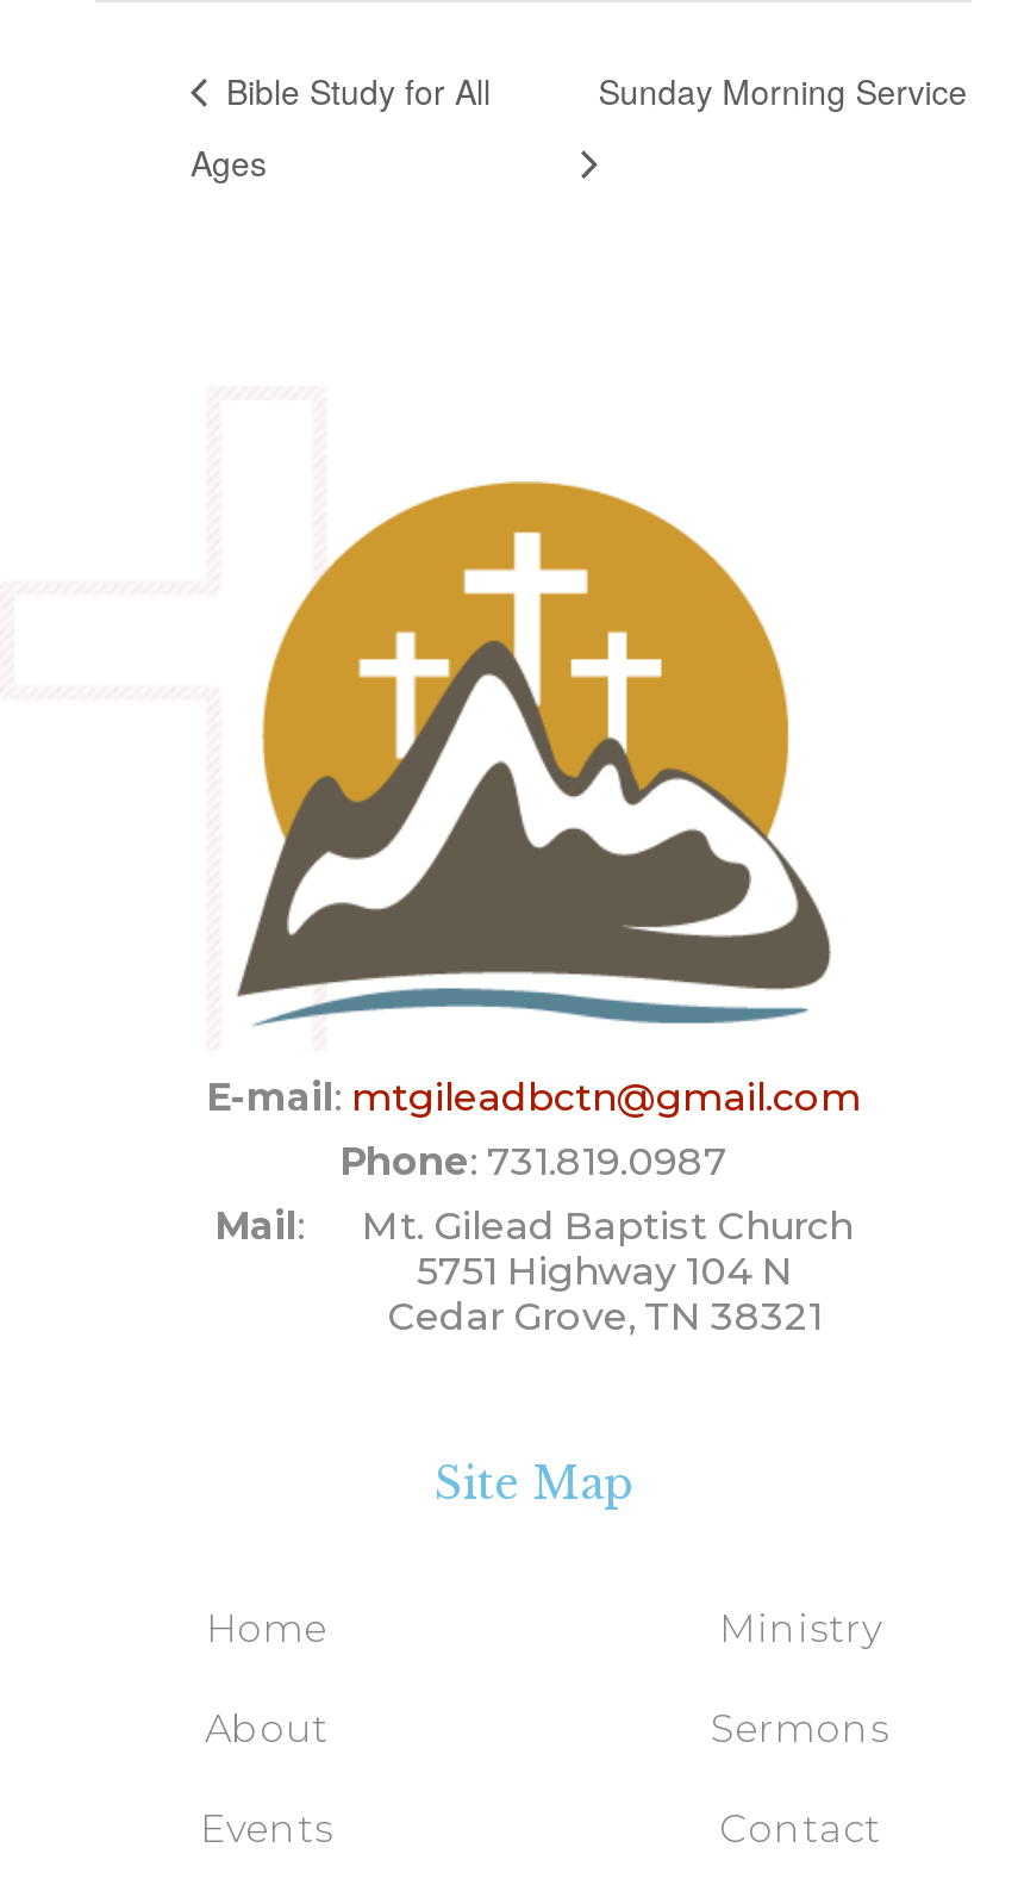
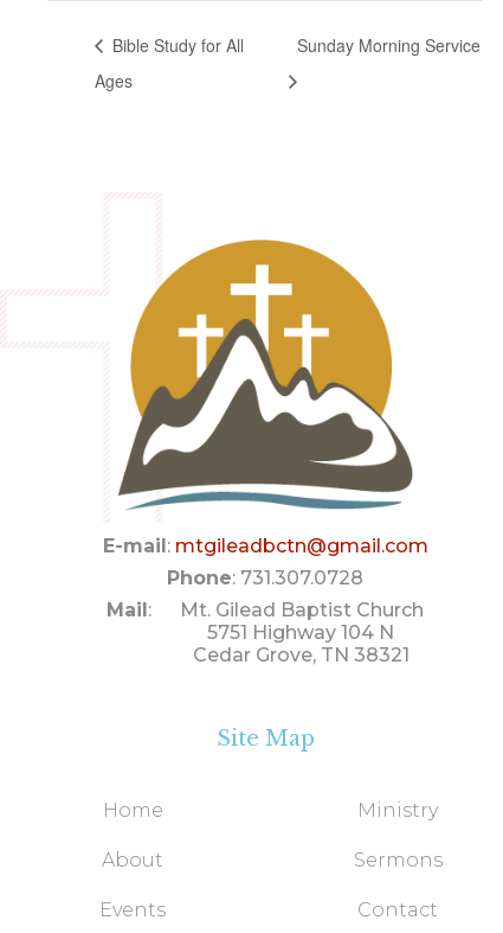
- Phone: 731.819.0987
+ Phone: 731.307.0728
